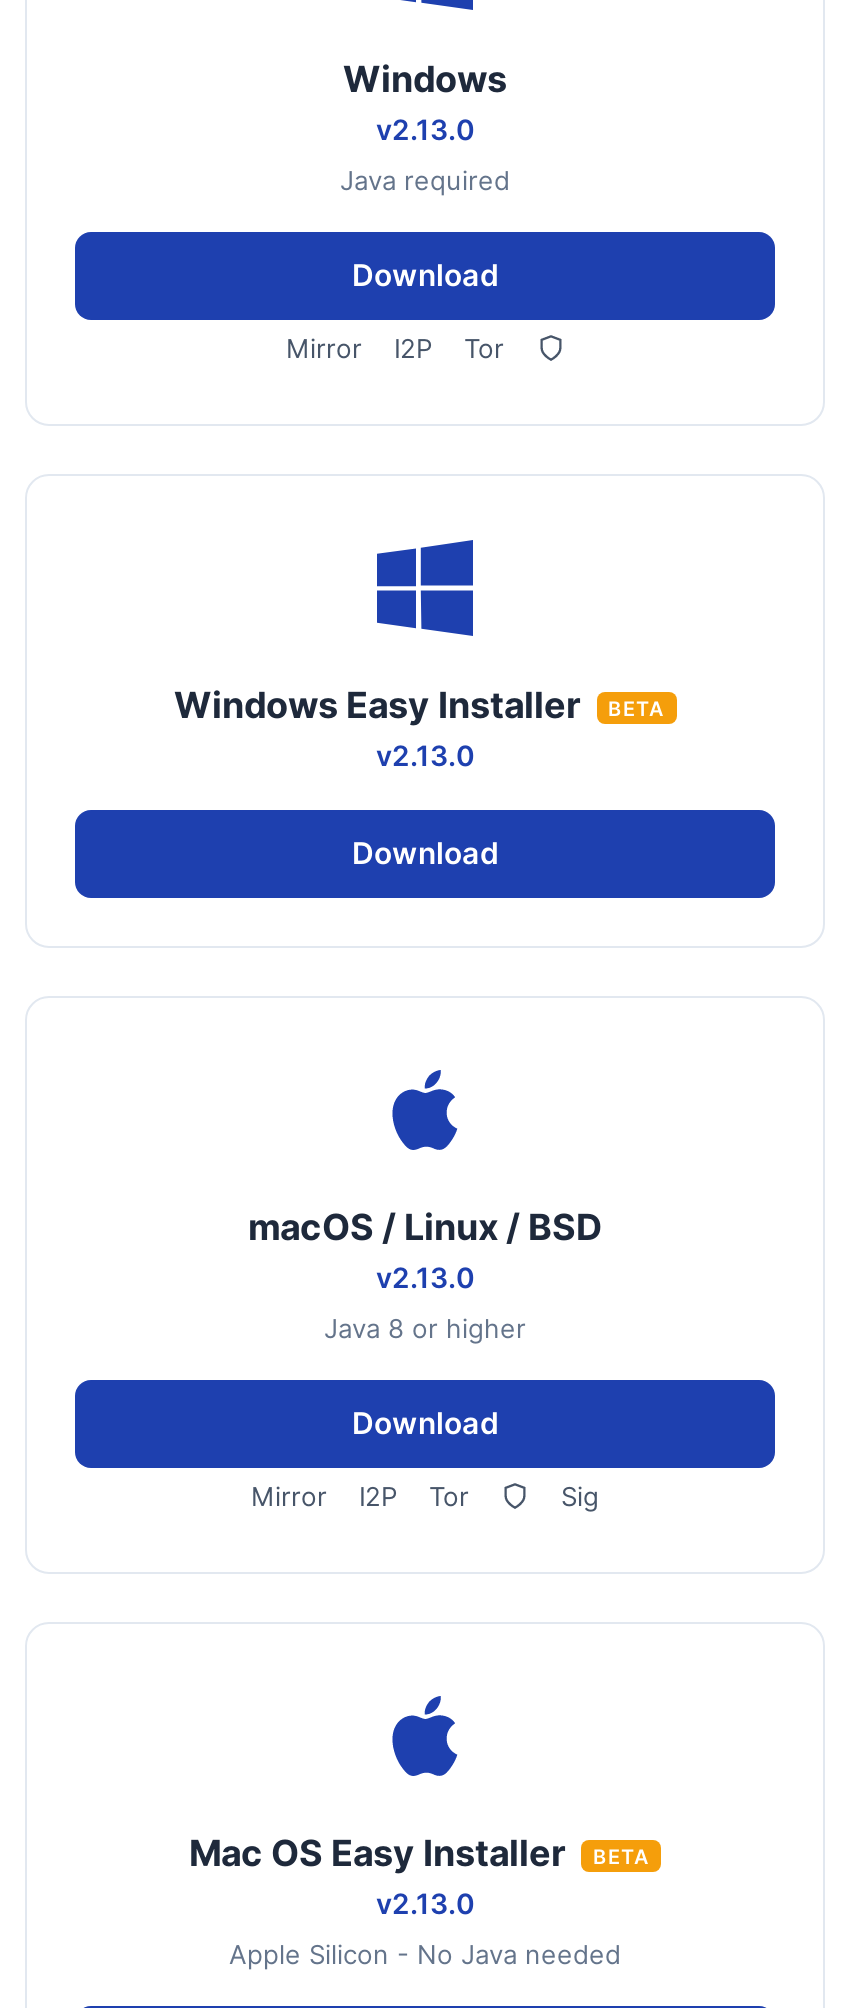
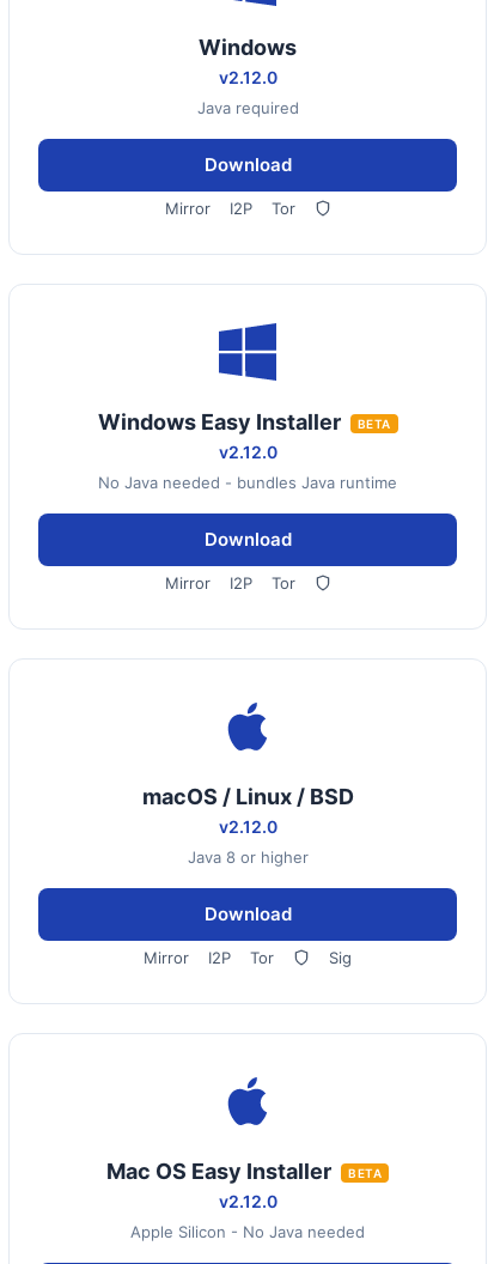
- v2.13.0
+ v2.12.0

- v2.13.0
+ v2.12.0
+ No Java needed - bundles Java runtime

+ Mirror
+ I2P
+ Tor

- v2.13.0
+ v2.12.0

- v2.13.0
+ v2.12.0
